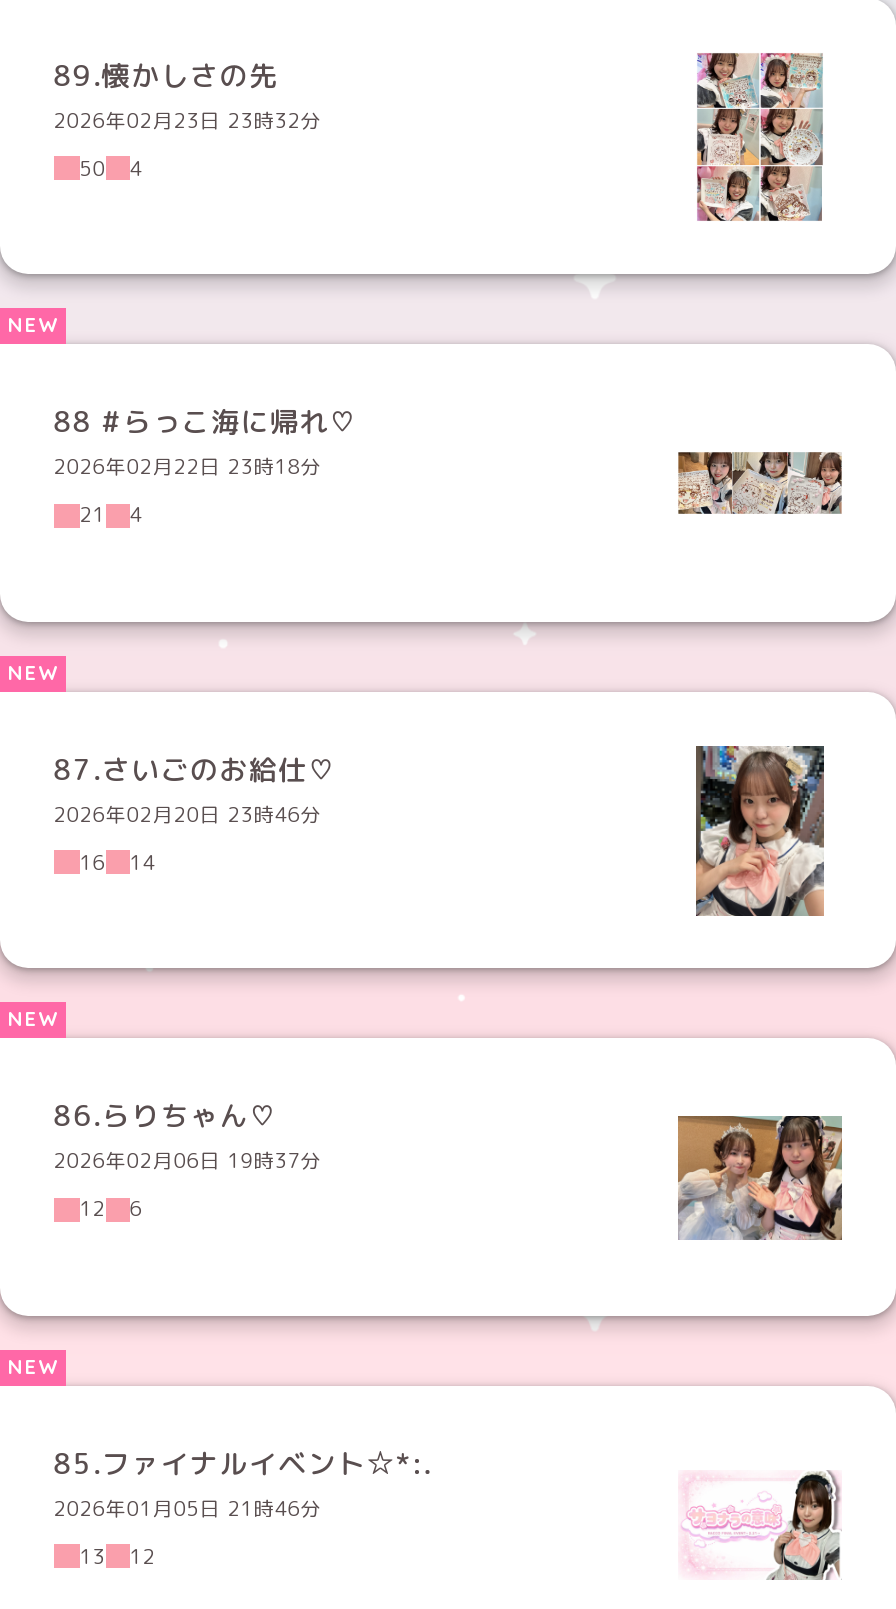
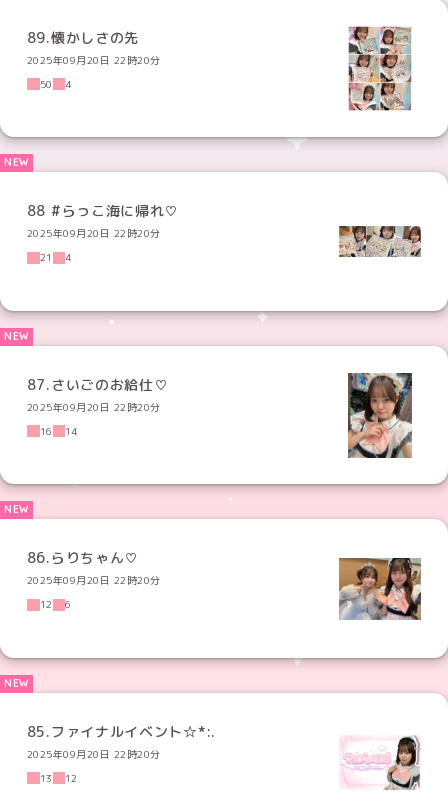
- 2026年02月23日 23時32分
+ 2025年09月20日 22時20分

- 2026年02月22日 23時18分
+ 2025年09月20日 22時20分

- 2026年02月20日 23時46分
+ 2025年09月20日 22時20分

- 2026年02月06日 19時37分
+ 2025年09月20日 22時20分

- 2026年01月05日 21時46分
+ 2025年09月20日 22時20分
